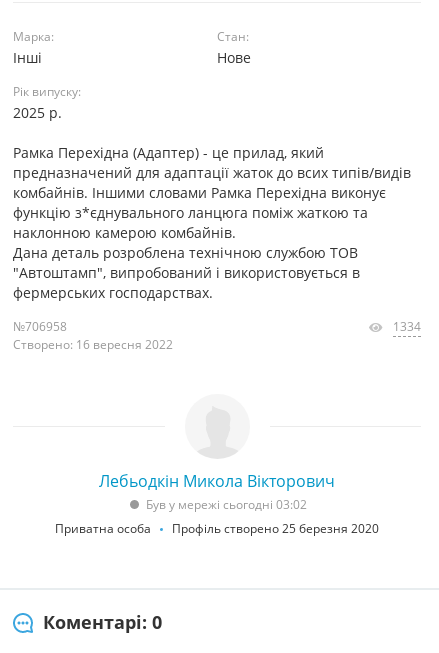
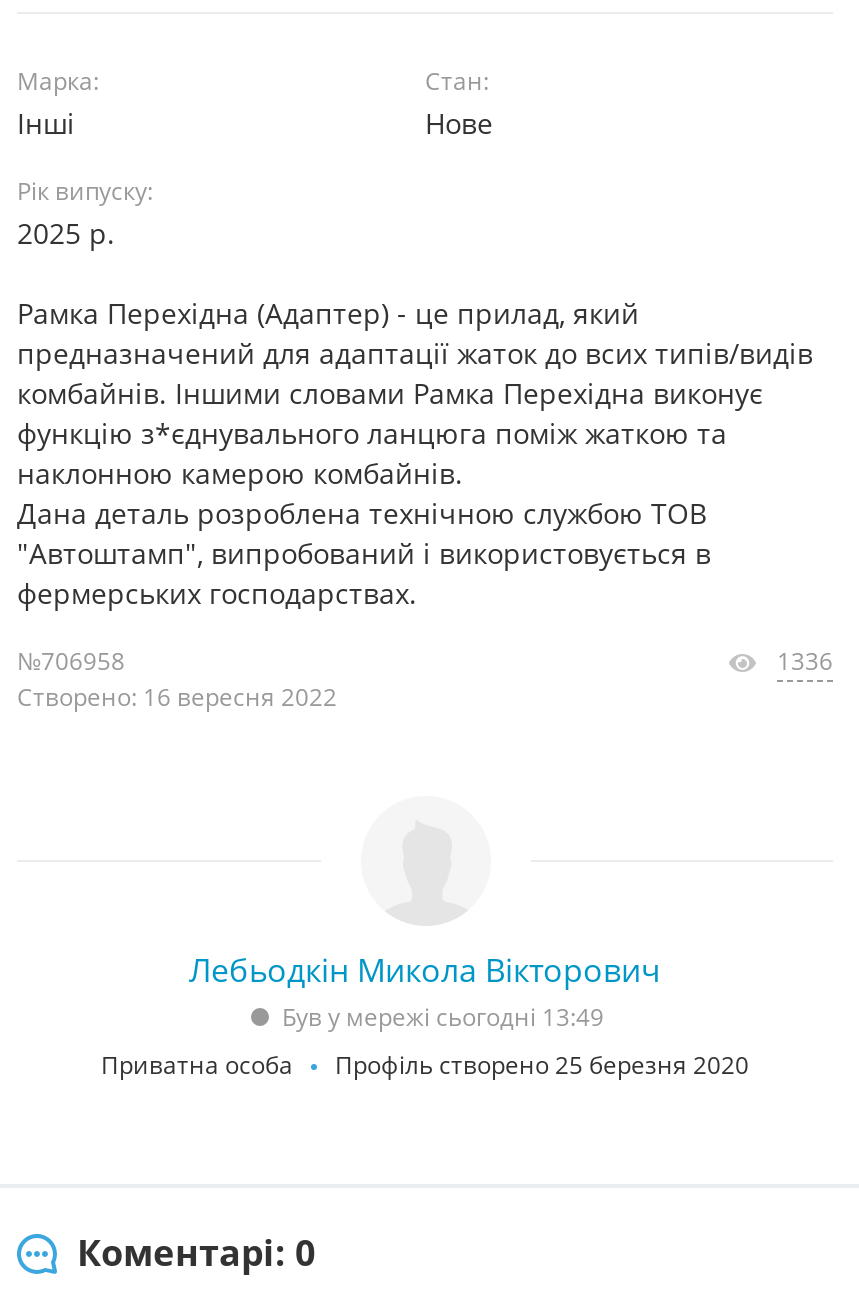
- 1334
+ 1336

- Був у мережі сьогодні 03:02
+ Був у мережі сьогодні 13:49
